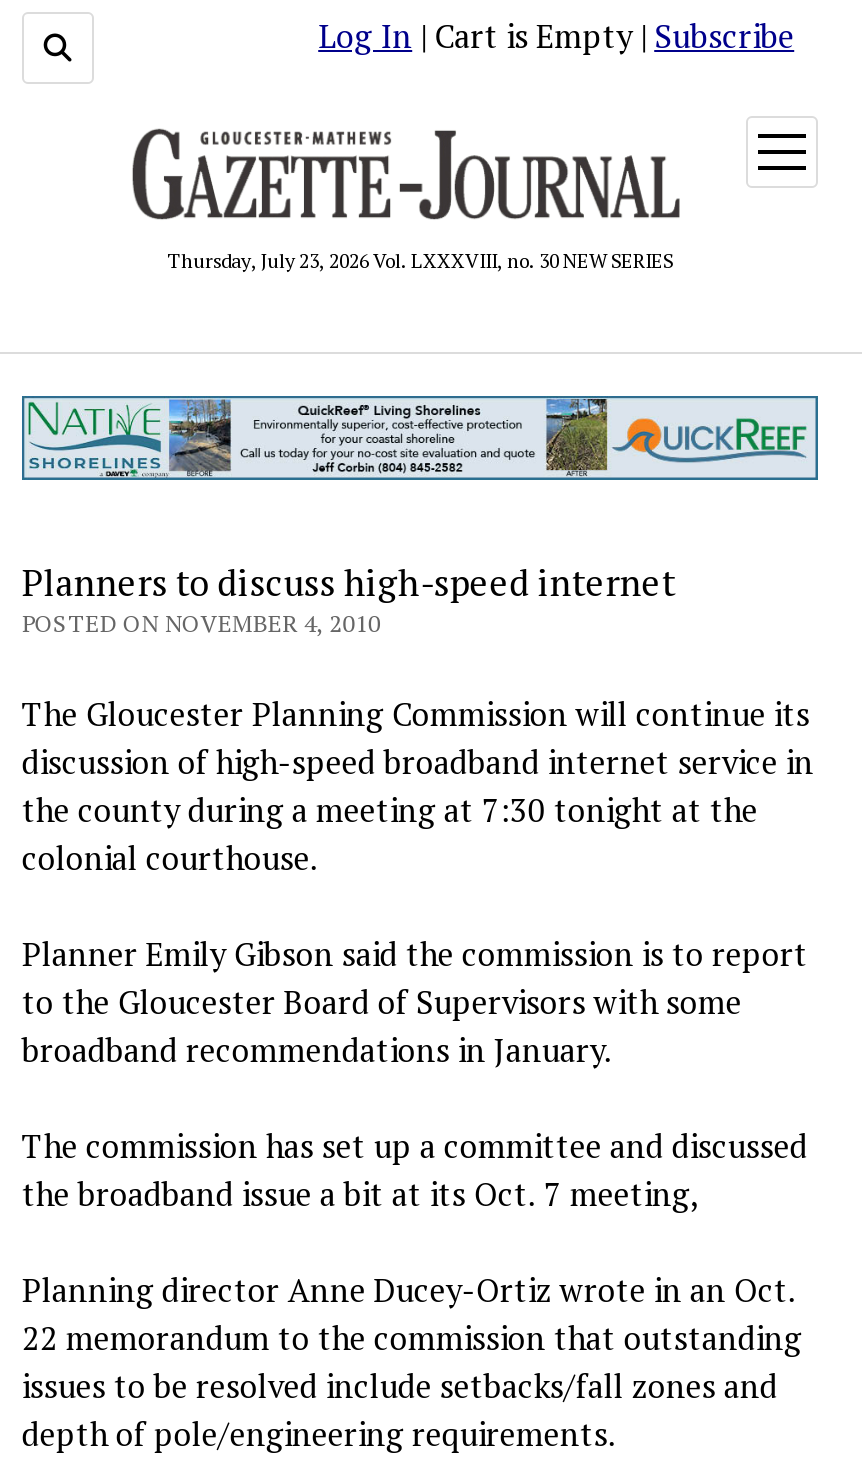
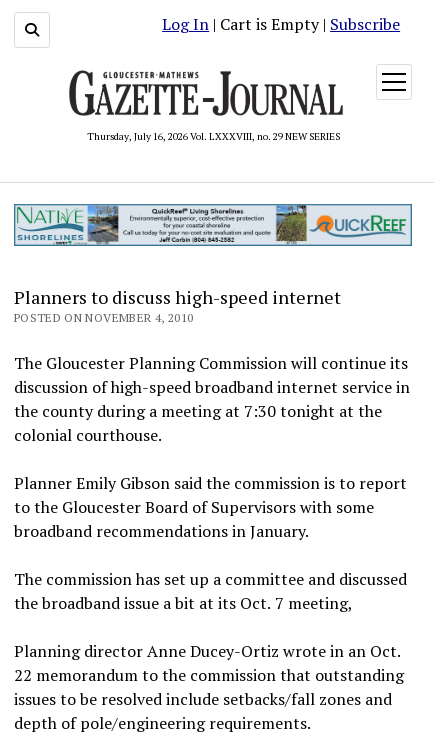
- Thursday, July 23, 2026 Vol. LXXXVIII, no. 30 NEW SERIES
+ Thursday, July 16, 2026 Vol. LXXXVIII, no. 29 NEW SERIES
